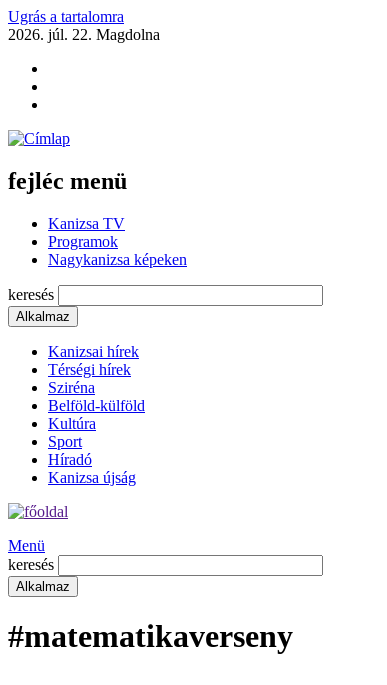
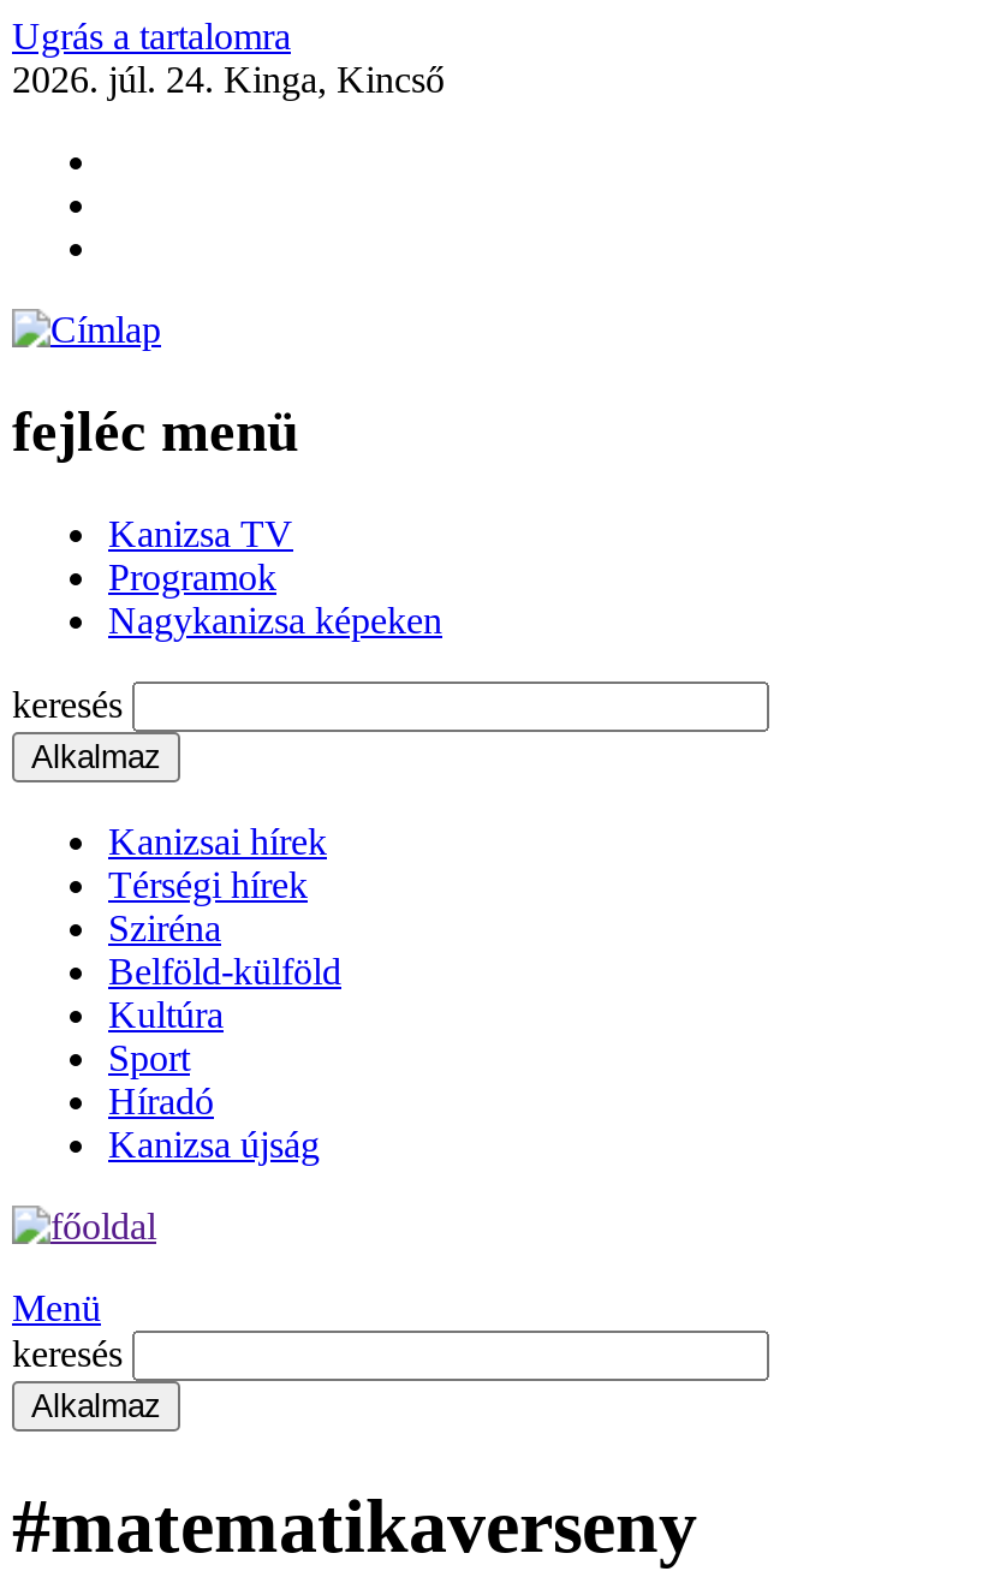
- 2026. júl. 22. Magdolna
+ 2026. júl. 24. Kinga, Kincső
